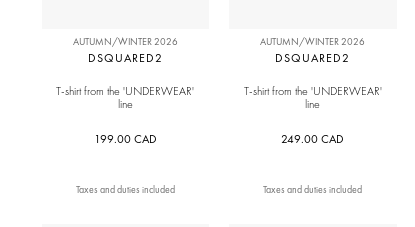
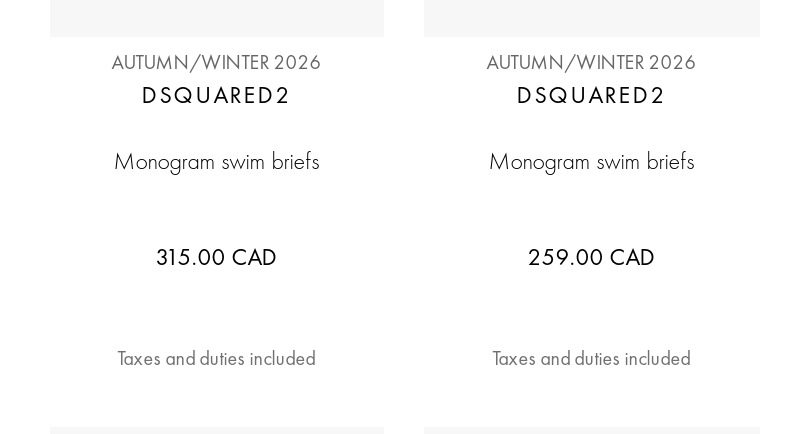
- T-shirt from the 'UNDERWEAR'
- line
+ Monogram swim briefs

- T-shirt from the 'UNDERWEAR'
- line
+ Monogram swim briefs

- 199.00 CAD
+ 315.00 CAD

- 249.00 CAD
+ 259.00 CAD
